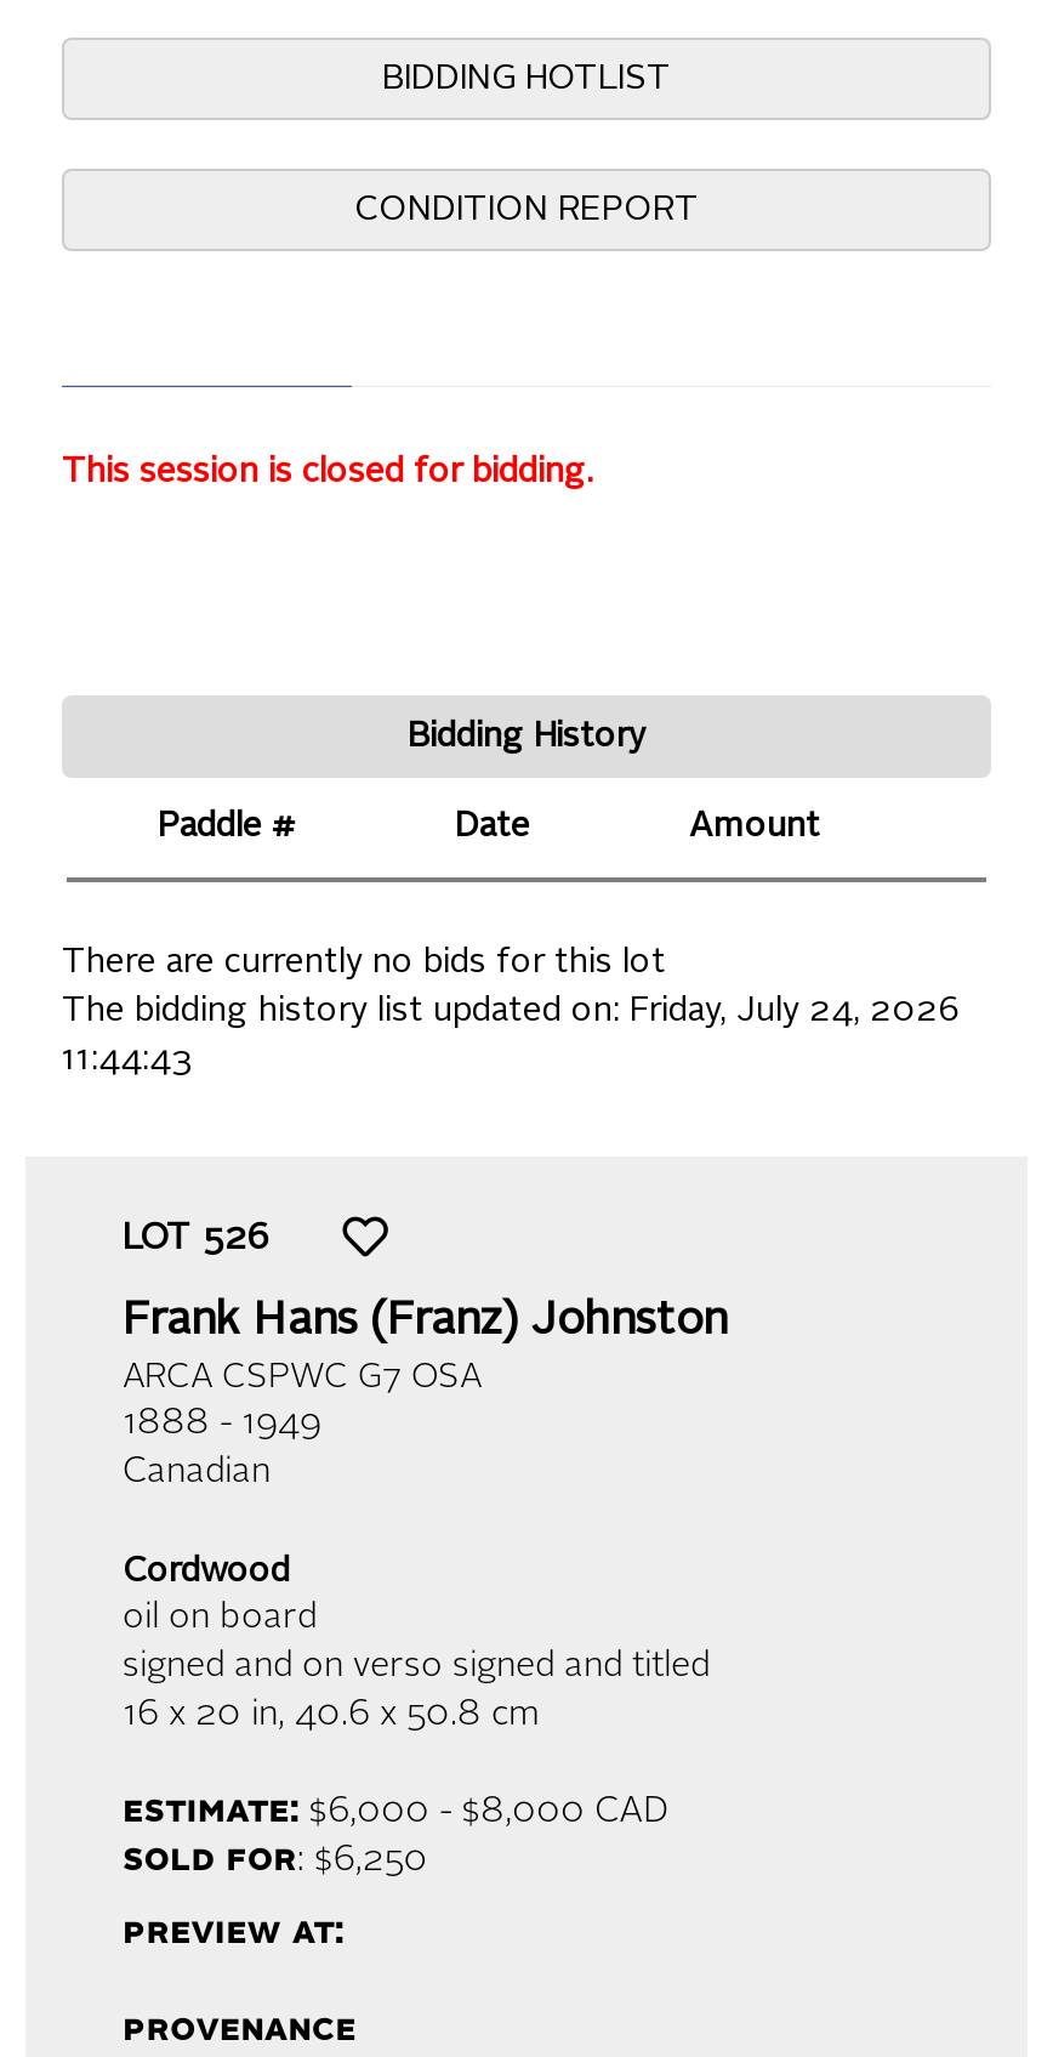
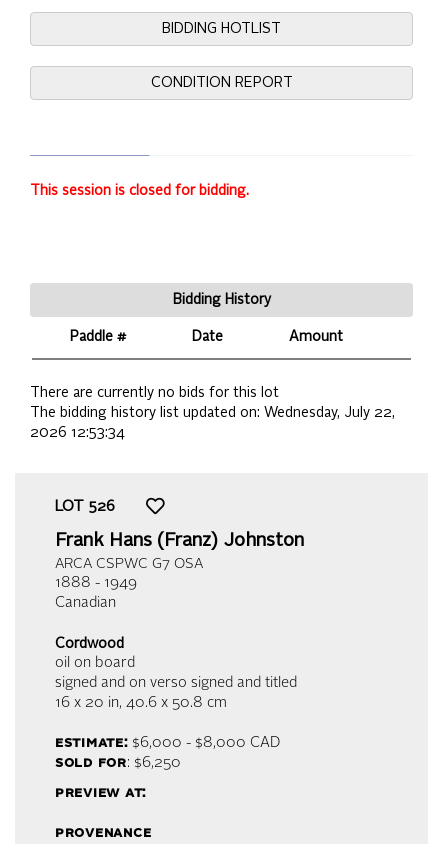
- The bidding history list updated on: Friday, July 24, 2026
- 11:44:43
+ The bidding history list updated on: Wednesday, July 22,
+ 2026 12:53:34
